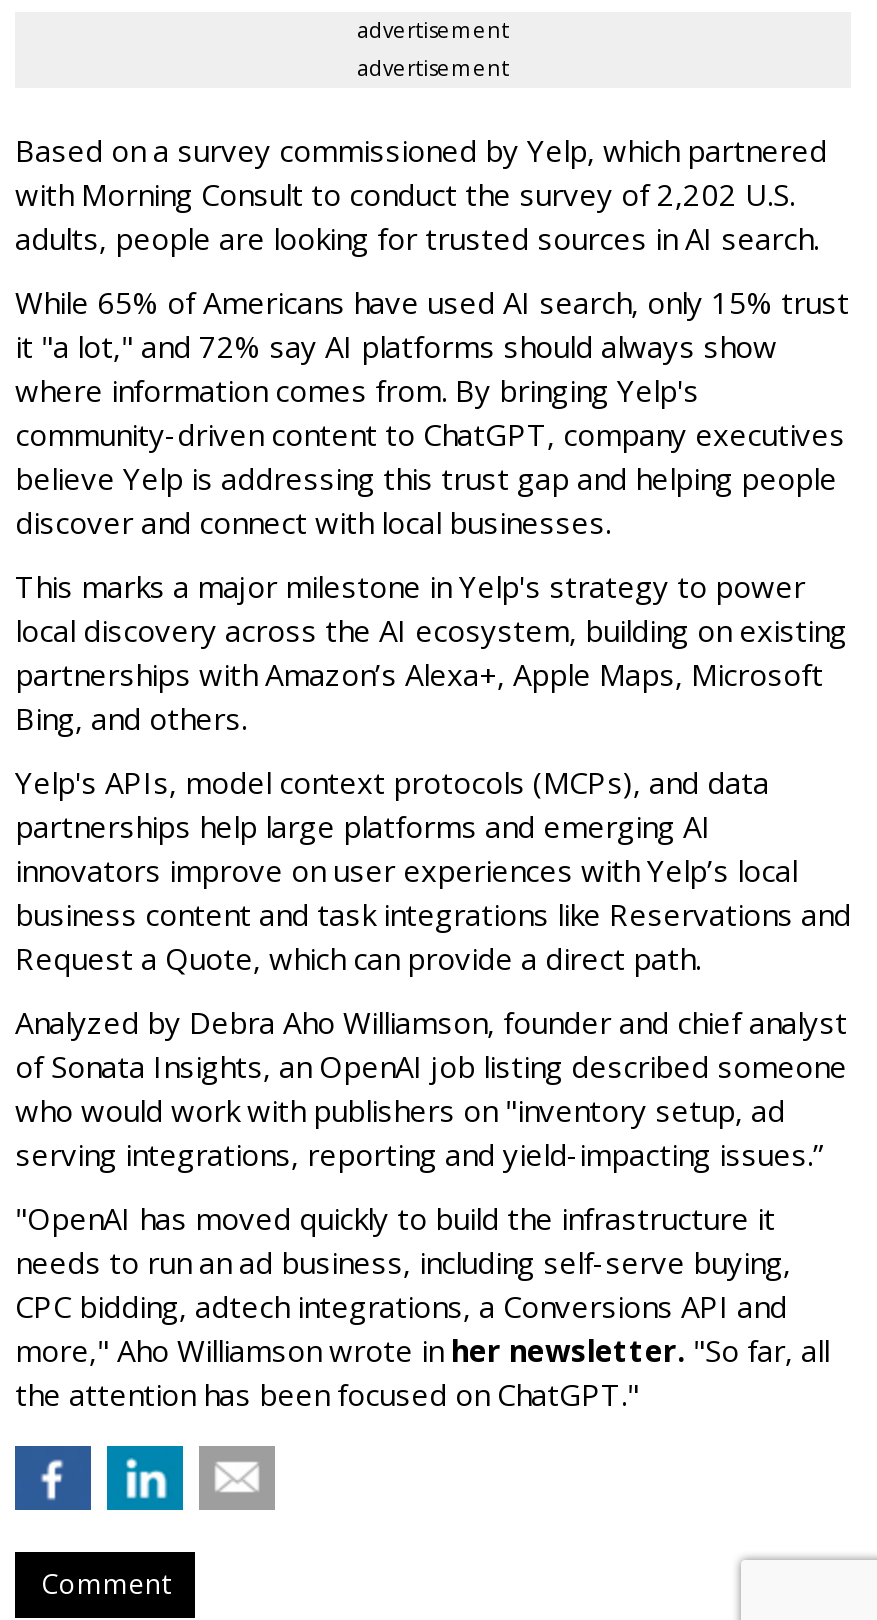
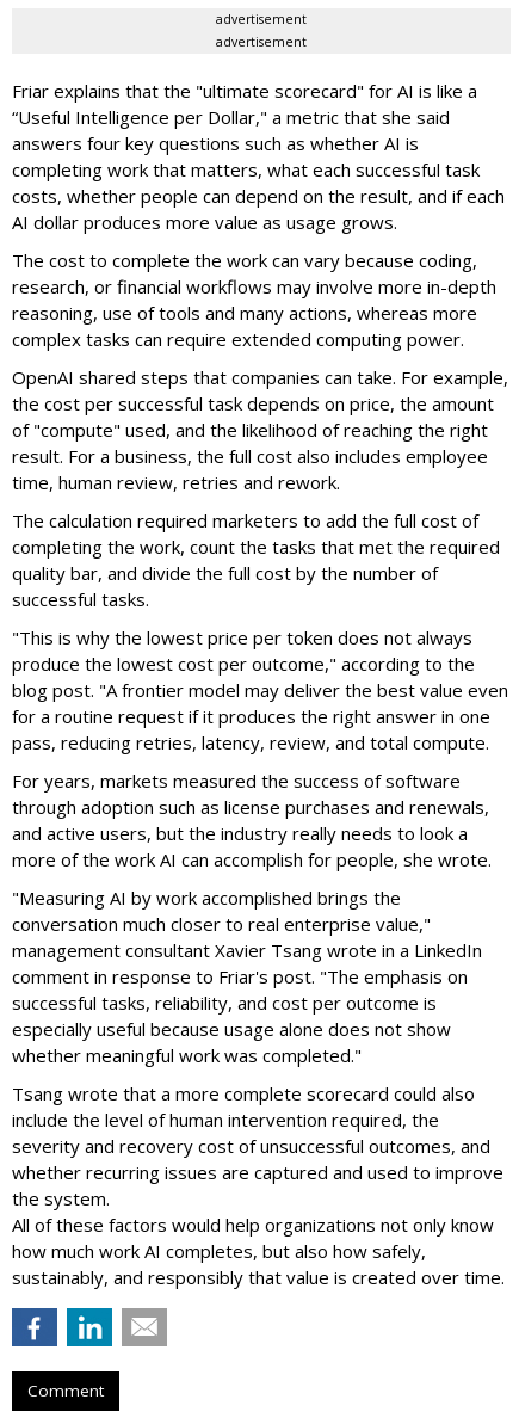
- Based on a survey commissioned by Yelp, which partnered
- with Morning Consult to conduct the survey of 2,202 U.S.
- adults, people are looking for trusted sources in AI search.
- While 65% of Americans have used AI search, only 15% trust
- it "a lot," and 72% say AI platforms should always show
- where information comes from. By bringing Yelp's
- community-driven content to ChatGPT, company executives
- believe Yelp is addressing this trust gap and helping people
- discover and connect with local businesses.
- This marks a major milestone in Yelp's strategy to power
- local discovery across the AI ecosystem, building on existing
- partnerships with Amazon’s Alexa+, Apple Maps, Microsoft
- Bing, and others.
- Yelp's APIs, model context protocols (MCPs), and data
- partnerships help large platforms and emerging AI
- innovators improve on user experiences with Yelp’s local
- business content and task integrations like Reservations and
- Request a Quote, which can provide a direct path.
- Analyzed by Debra Aho Williamson, founder and chief analyst
- of Sonata Insights, an OpenAI job listing described someone
- who would work with publishers on "inventory setup, ad
- serving integrations, reporting and yield-impacting issues.”
- "OpenAI has moved quickly to build the infrastructure it
- needs to run an ad business, including self-serve buying,
- CPC bidding, adtech integrations, a Conversions API and
- more," Aho Williamson wrote in her newsletter. "So far, all
- the attention has been focused on ChatGPT."
+ Friar explains that the "ultimate scorecard" for AI is like a
+ “Useful Intelligence per Dollar," a metric that she said
+ answers four key questions such as whether AI is
+ completing work that matters, what each successful task
+ costs, whether people can depend on the result, and if each
+ AI dollar produces more value as usage grows.
+ The cost to complete the work can vary because coding,
+ research, or financial workflows may involve more in-depth
+ reasoning, use of tools and many actions, whereas more
+ complex tasks can require extended computing power.
+ OpenAI shared steps that companies can take. For example,
+ the cost per successful task depends on price, the amount
+ of "compute" used, and the likelihood of reaching the right
+ result. For a business, the full cost also includes employee
+ time, human review, retries and rework.
+ The calculation required marketers to add the full cost of
+ completing the work, count the tasks that met the required
+ quality bar, and divide the full cost by the number of
+ successful tasks.
+ "This is why the lowest price per token does not always
+ produce the lowest cost per outcome," according to the
+ blog post. "A frontier model may deliver the best value even
+ for a routine request if it produces the right answer in one
+ pass, reducing retries, latency, review, and total compute.
+ For years, markets measured the success of software
+ through adoption such as license purchases and renewals,
+ and active users, but the industry really needs to look a
+ more of the work AI can accomplish for people, she wrote.
+ "Measuring AI by work accomplished brings the
+ conversation much closer to real enterprise value,"
+ management consultant Xavier Tsang wrote in a LinkedIn
+ comment in response to Friar's post. "The emphasis on
+ successful tasks, reliability, and cost per outcome is
+ especially useful because usage alone does not show
+ whether meaningful work was completed."
+ Tsang wrote that a more complete scorecard could also
+ include the level of human intervention required, the
+ severity and recovery cost of unsuccessful outcomes, and
+ whether recurring issues are captured and used to improve
+ the system.
+ All of these factors would help organizations not only know
+ how much work AI completes, but also how safely,
+ sustainably, and responsibly that value is created over time.
